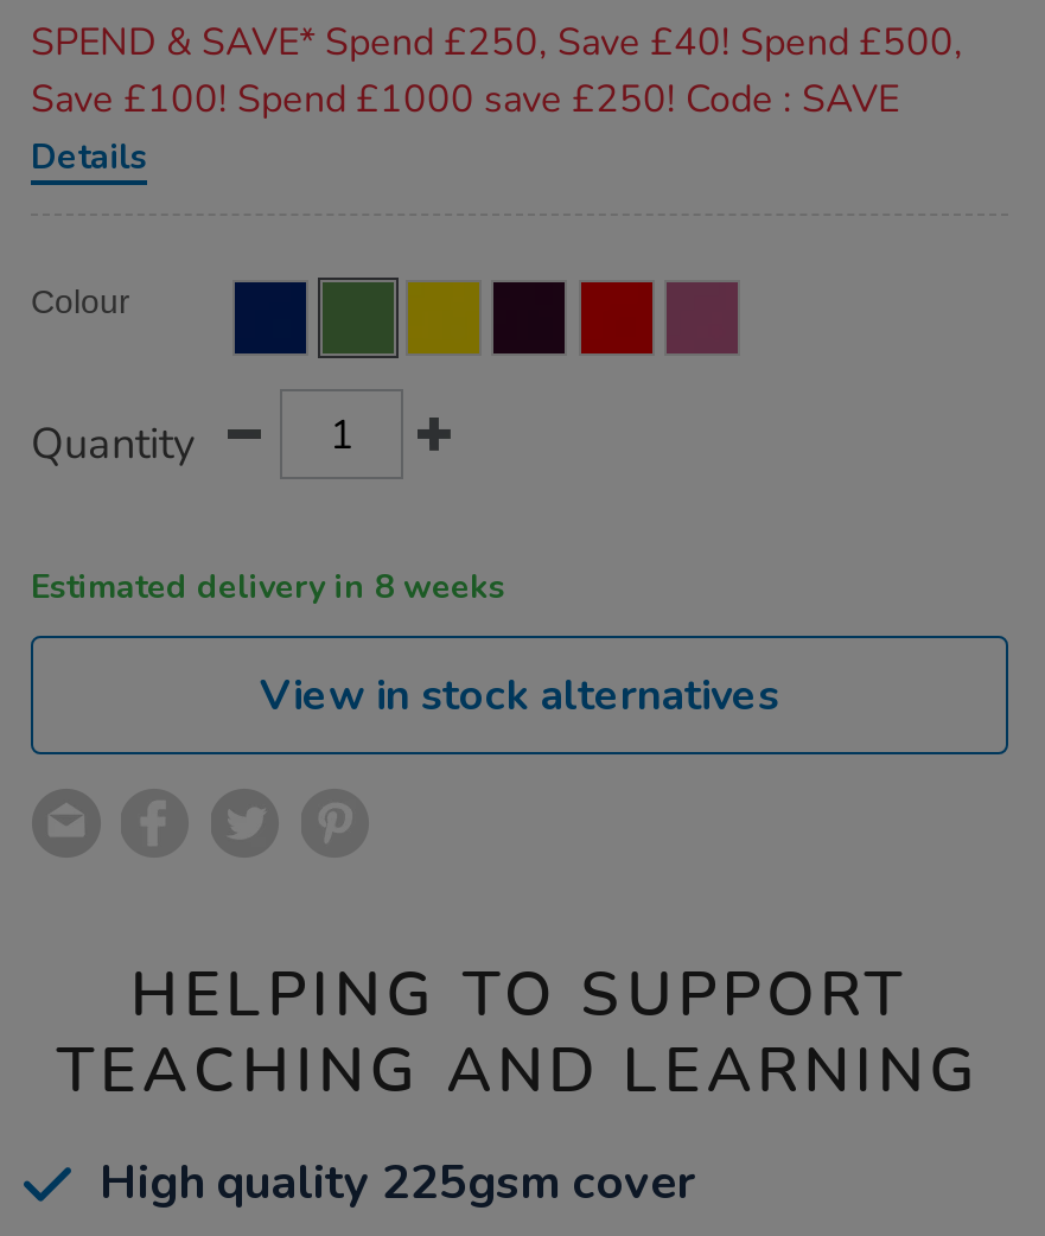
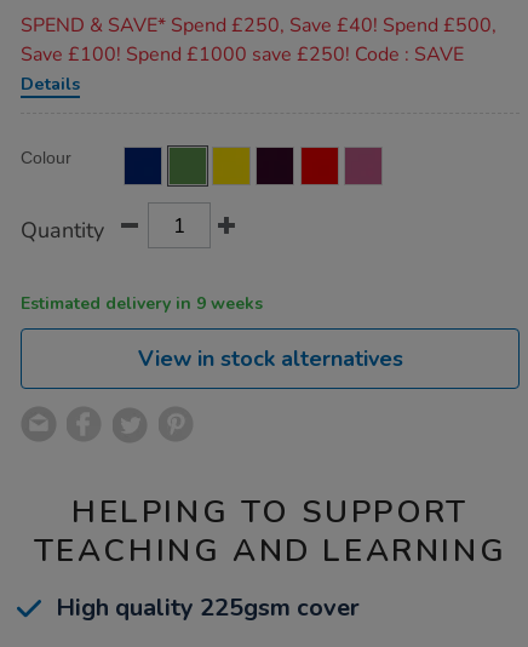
- Estimated delivery in 8 weeks
+ Estimated delivery in 9 weeks
